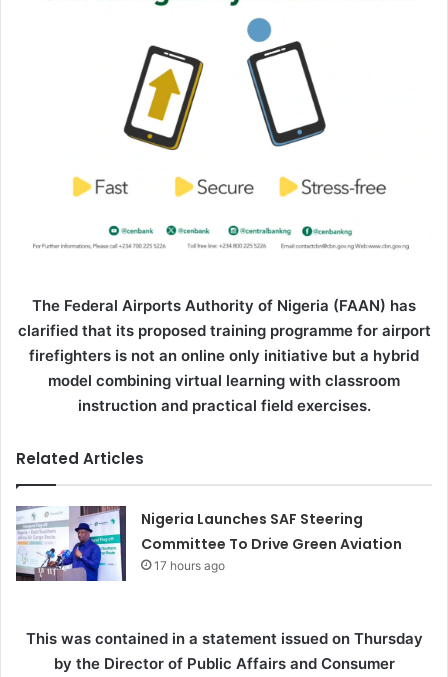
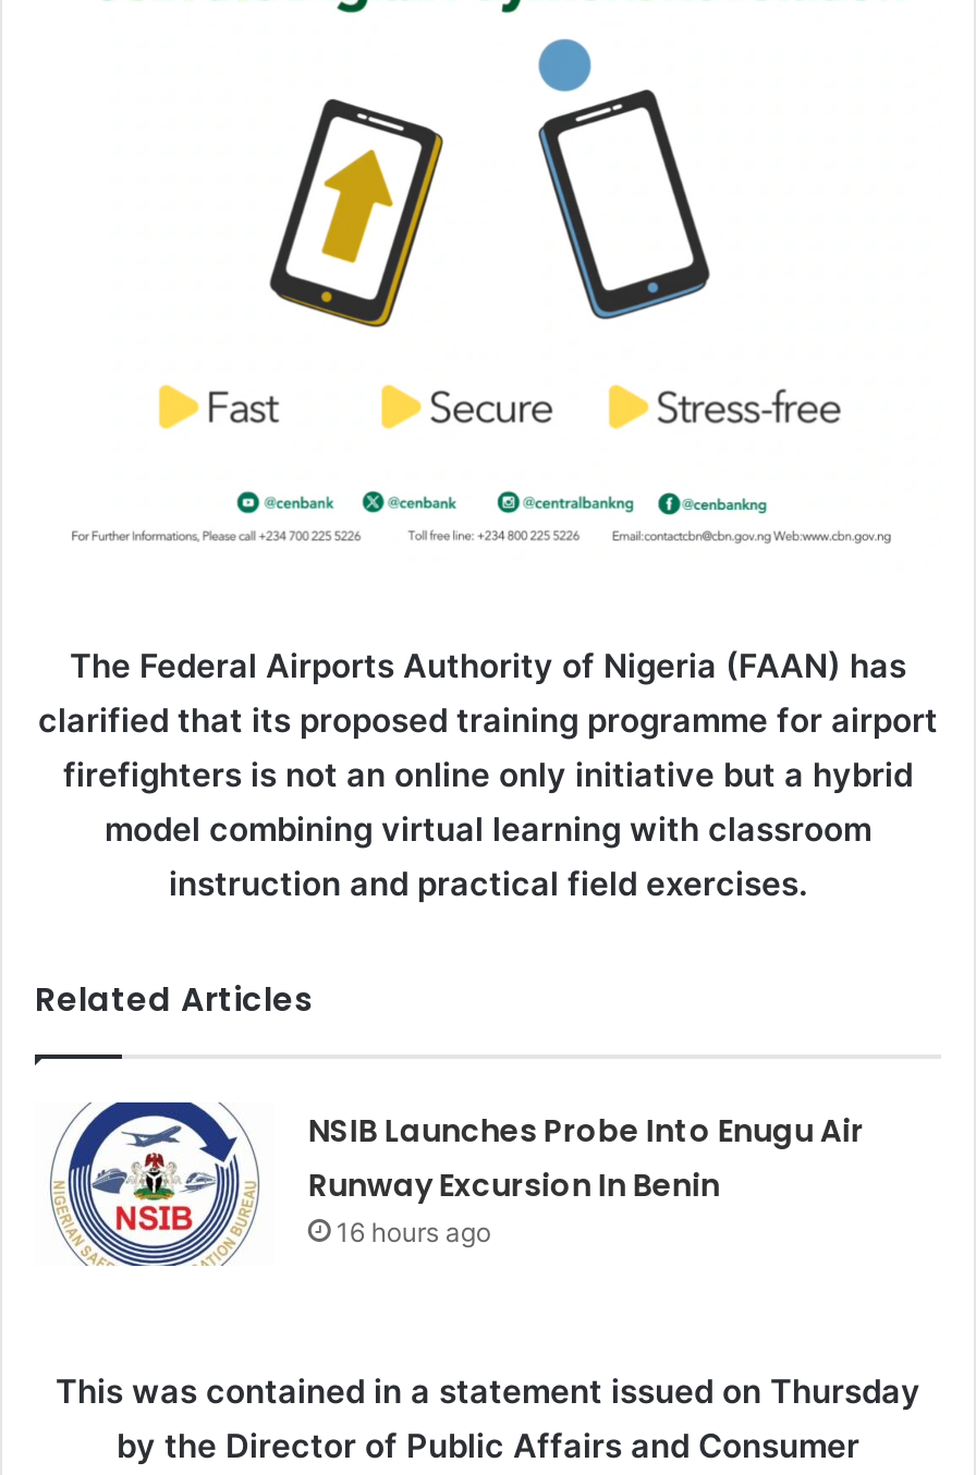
- [image]
- Nigeria Launches SAF Steering
- Committee To Drive Green Aviation
- 17 hours ago
+ [image]
+ NSIB Launches Probe Into Enugu Air
+ Runway Excursion In Benin
+ 16 hours ago
